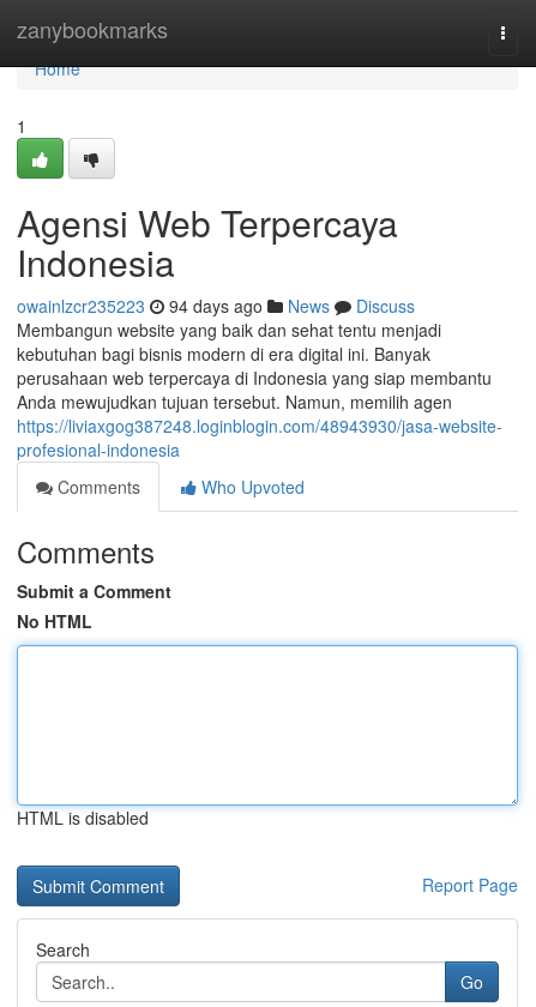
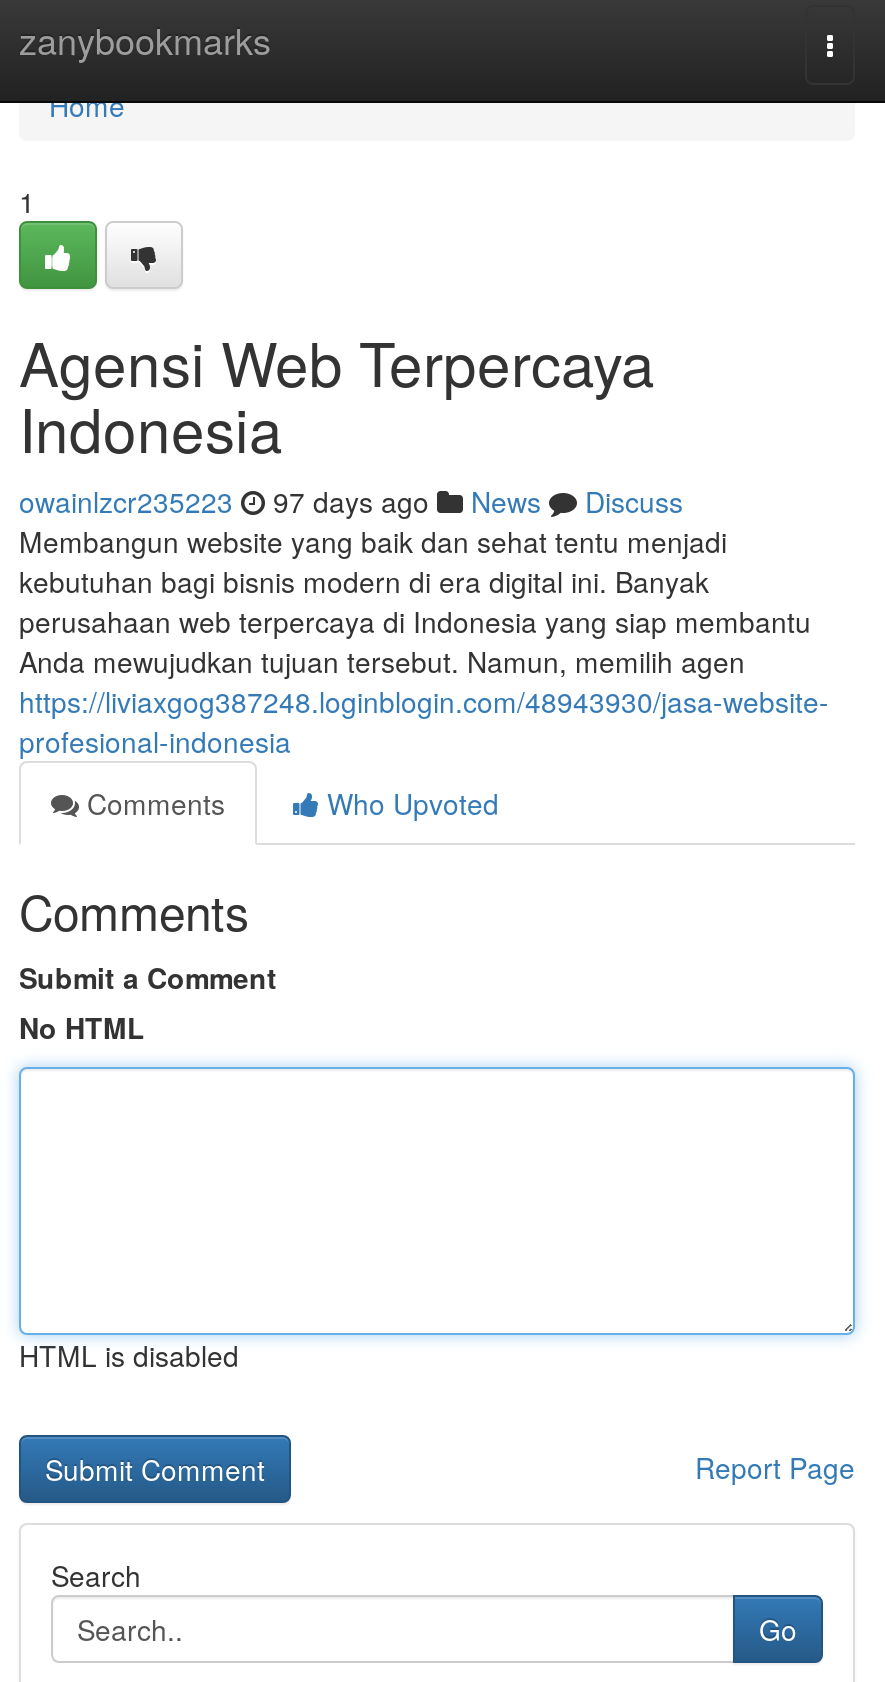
- owainlzcr235223 94 days ago News Discuss
+ owainlzcr235223 97 days ago News Discuss
